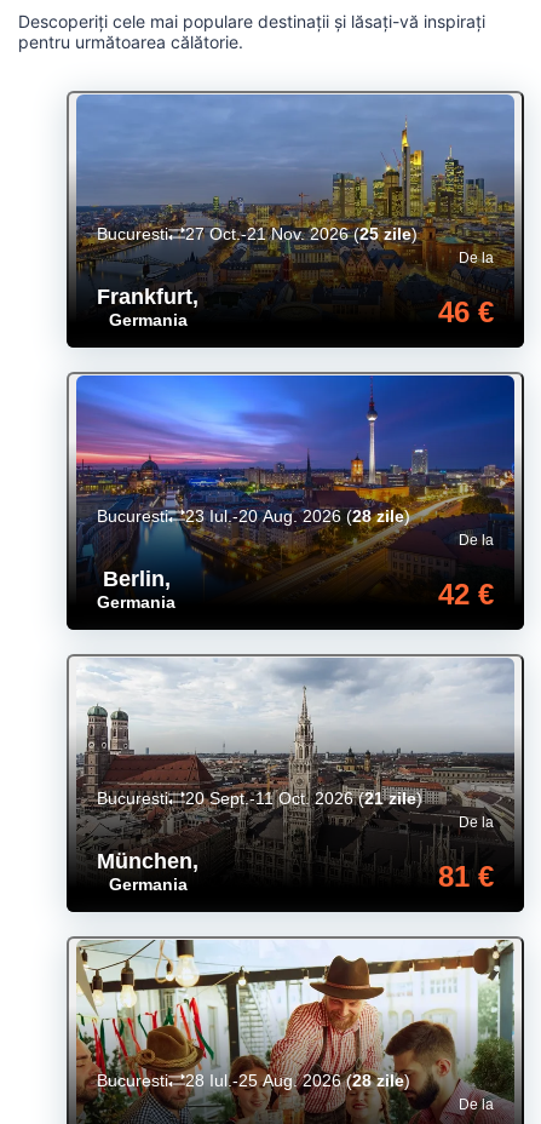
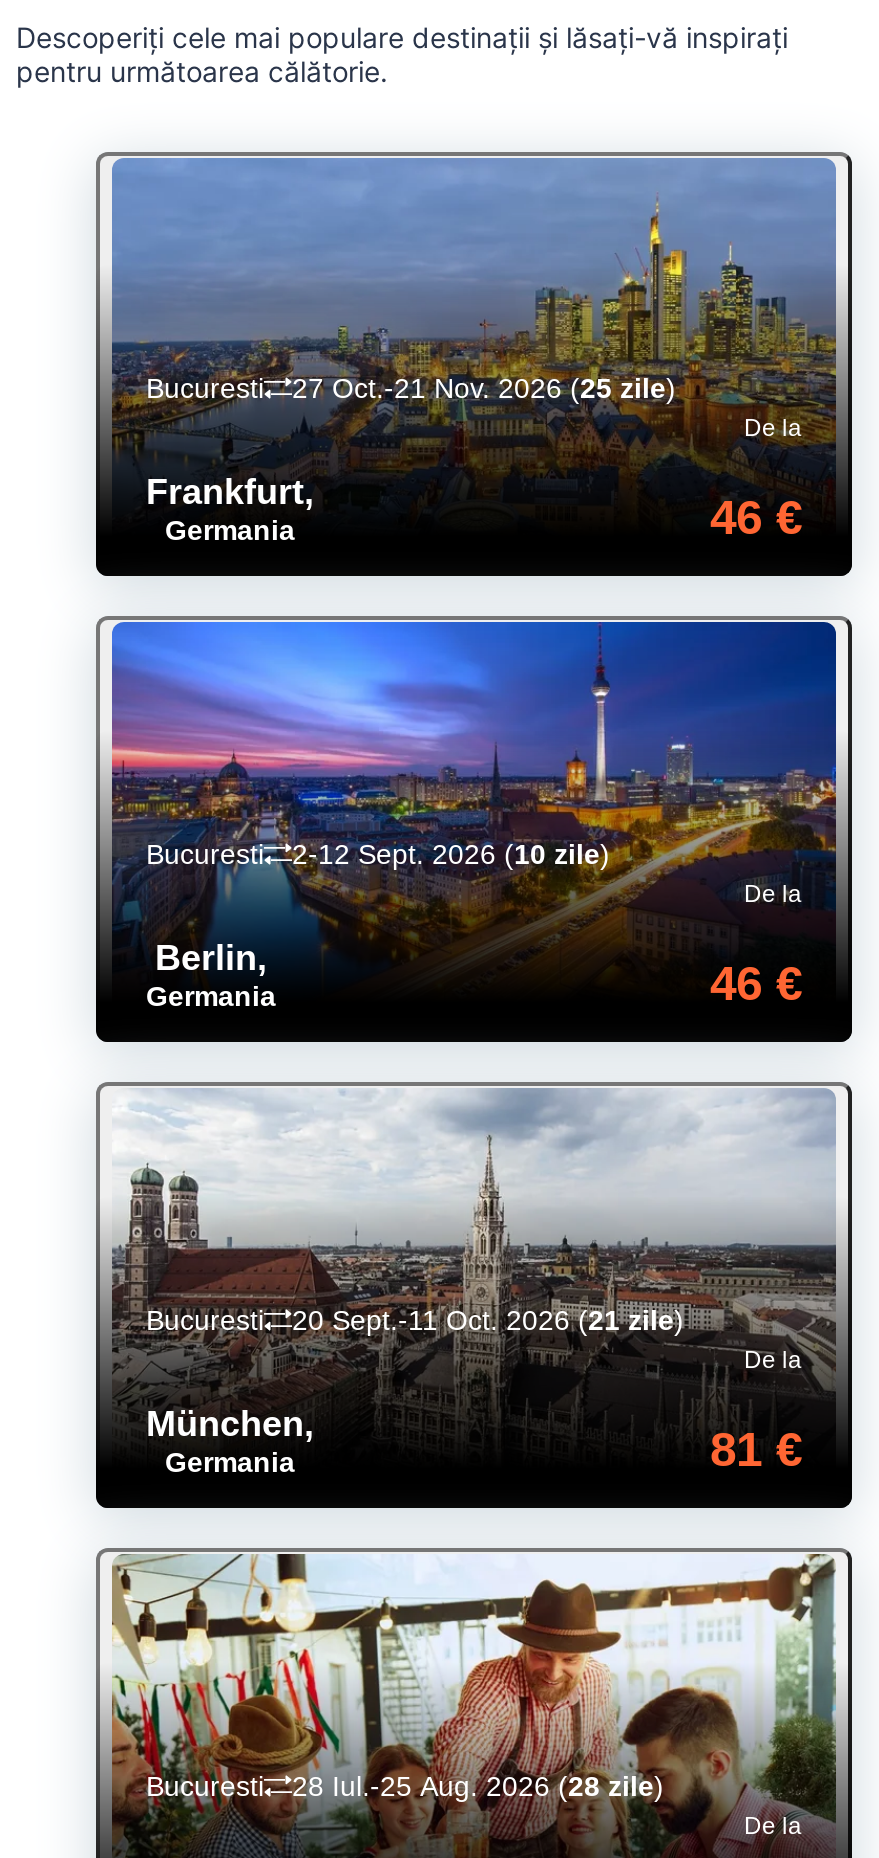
- Bucuresti 23 Iul.-20 Aug. 2026 (28 zile)
+ Bucuresti 2-12 Sept. 2026 (10 zile)

- 42 €
+ 46 €
